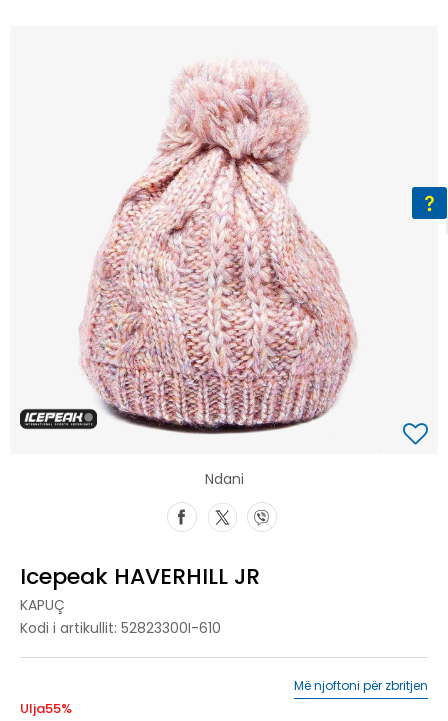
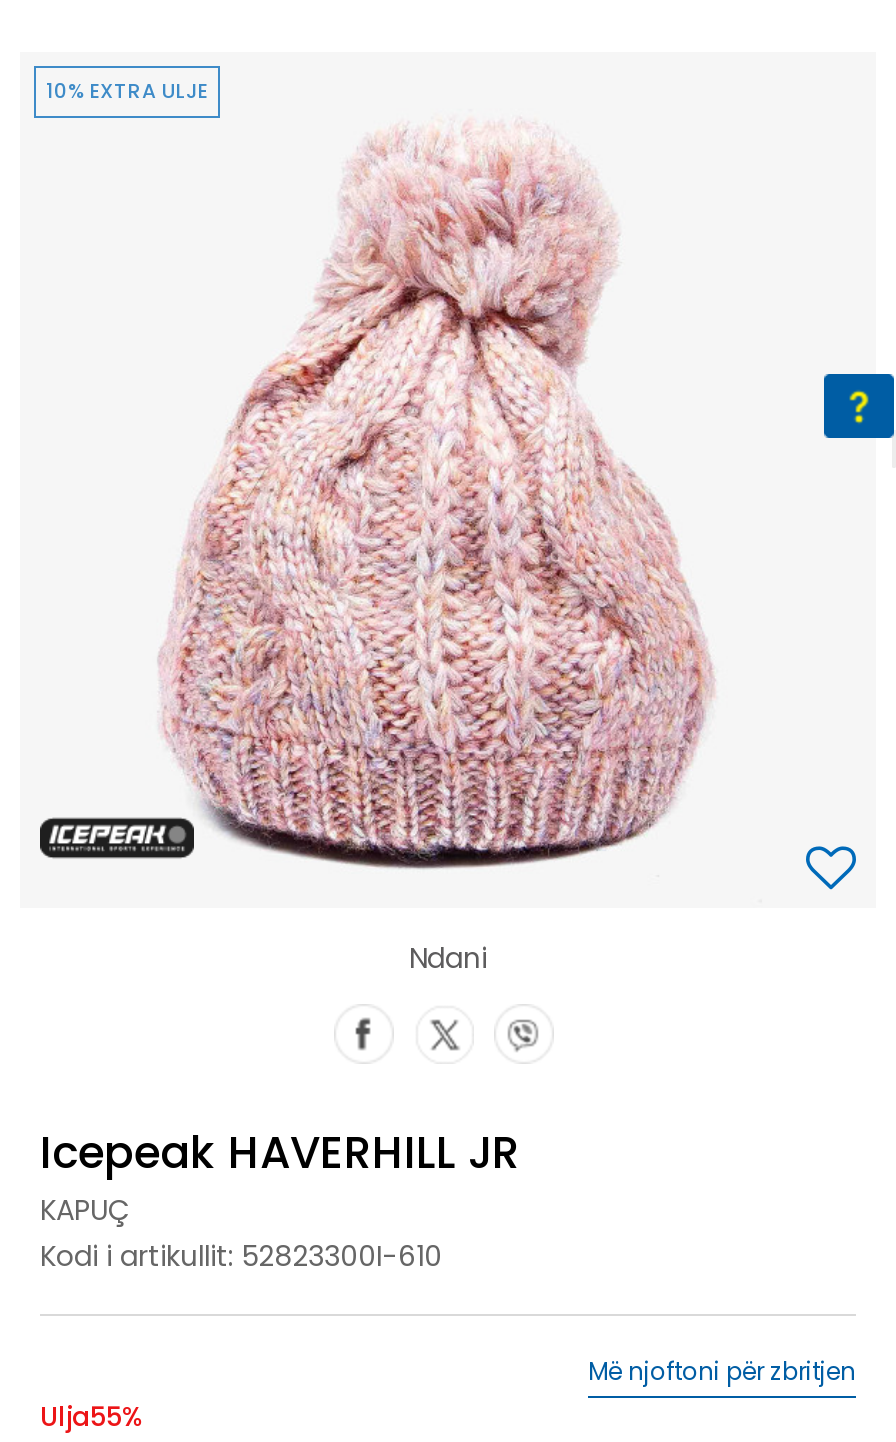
+ 10% EXTRA ULJE
